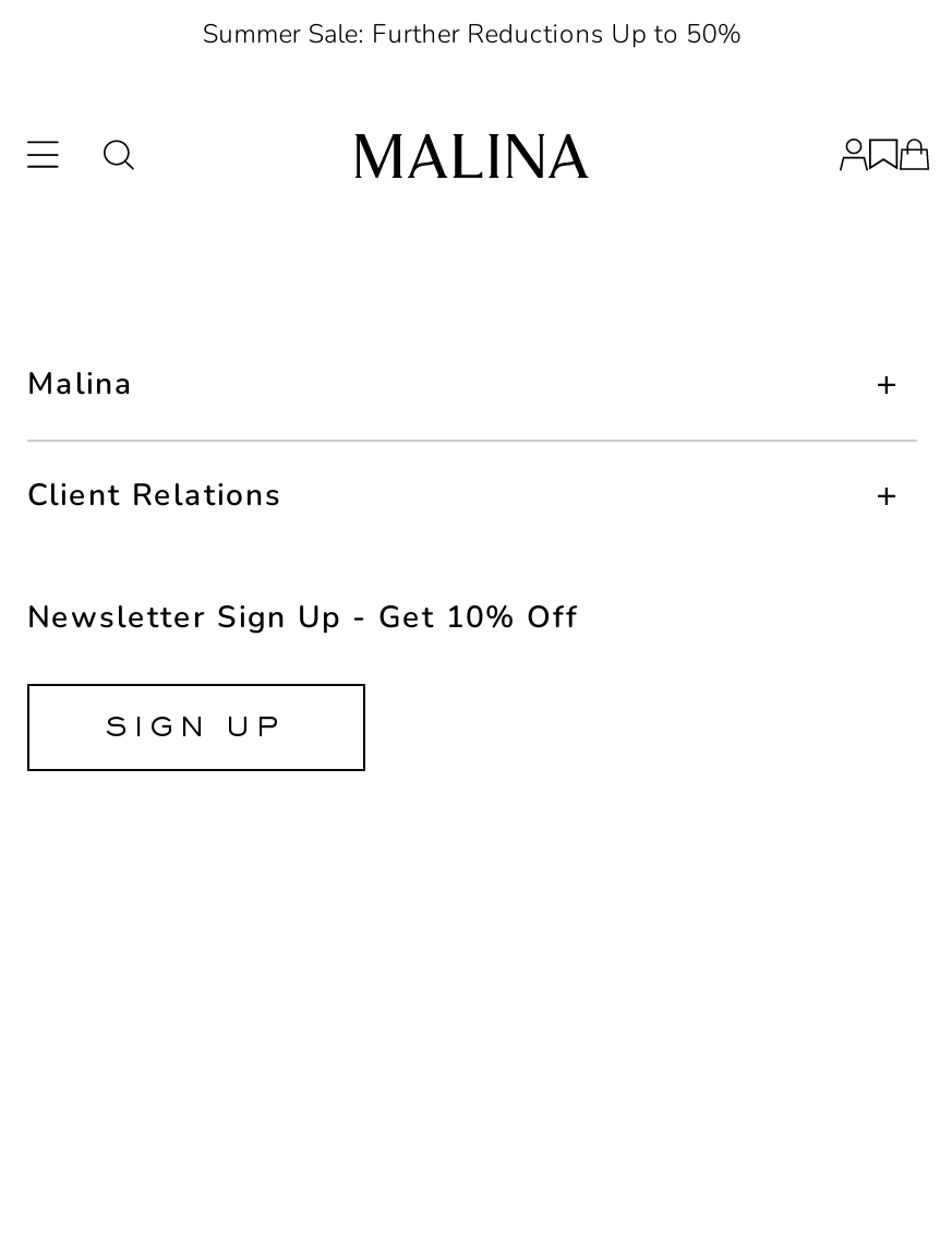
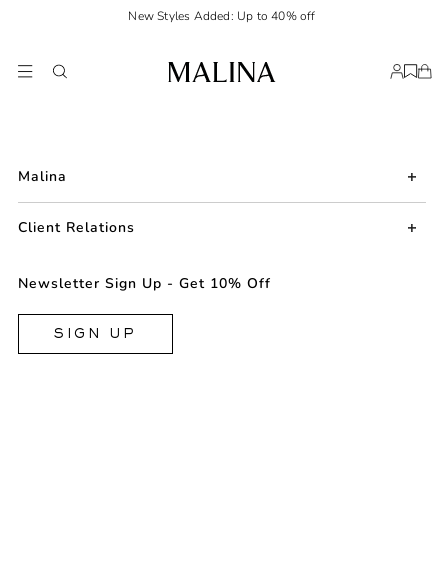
- Summer Sale: Further Reductions Up to 50%
+ New Styles Added: Up to 40% off
